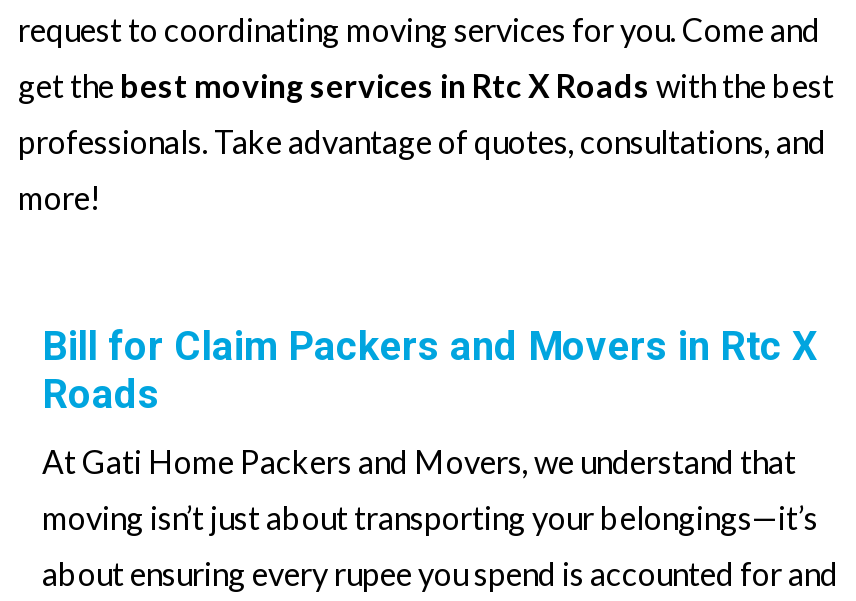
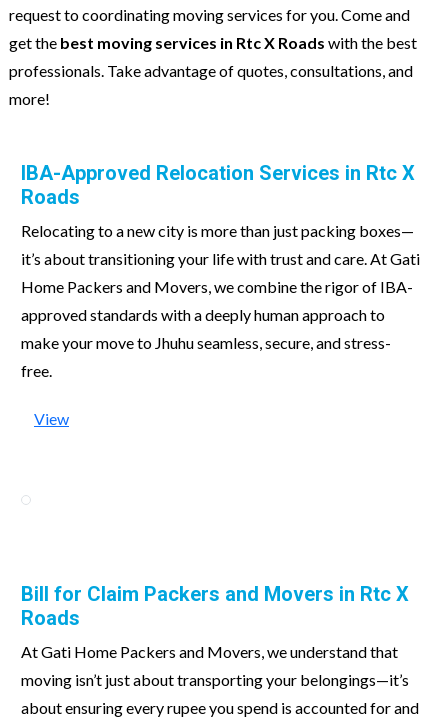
+ IBA-Approved Relocation Services in Rtc X
+ Roads
+ Relocating to a new city is more than just packing boxes—
+ it’s about transitioning your life with trust and care. At Gati
+ Home Packers and Movers, we combine the rigor of IBA-
+ approved standards with a deeply human approach to
+ make your move to Jhuhu seamless, secure, and stress-
+ free.
+ View
